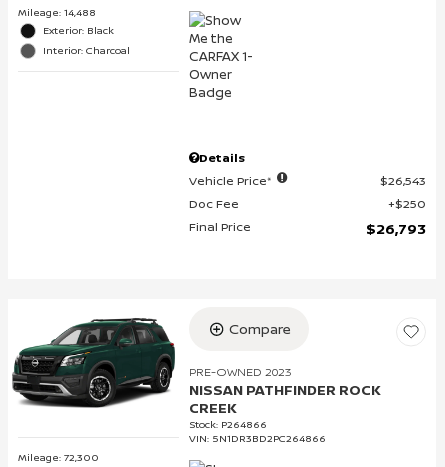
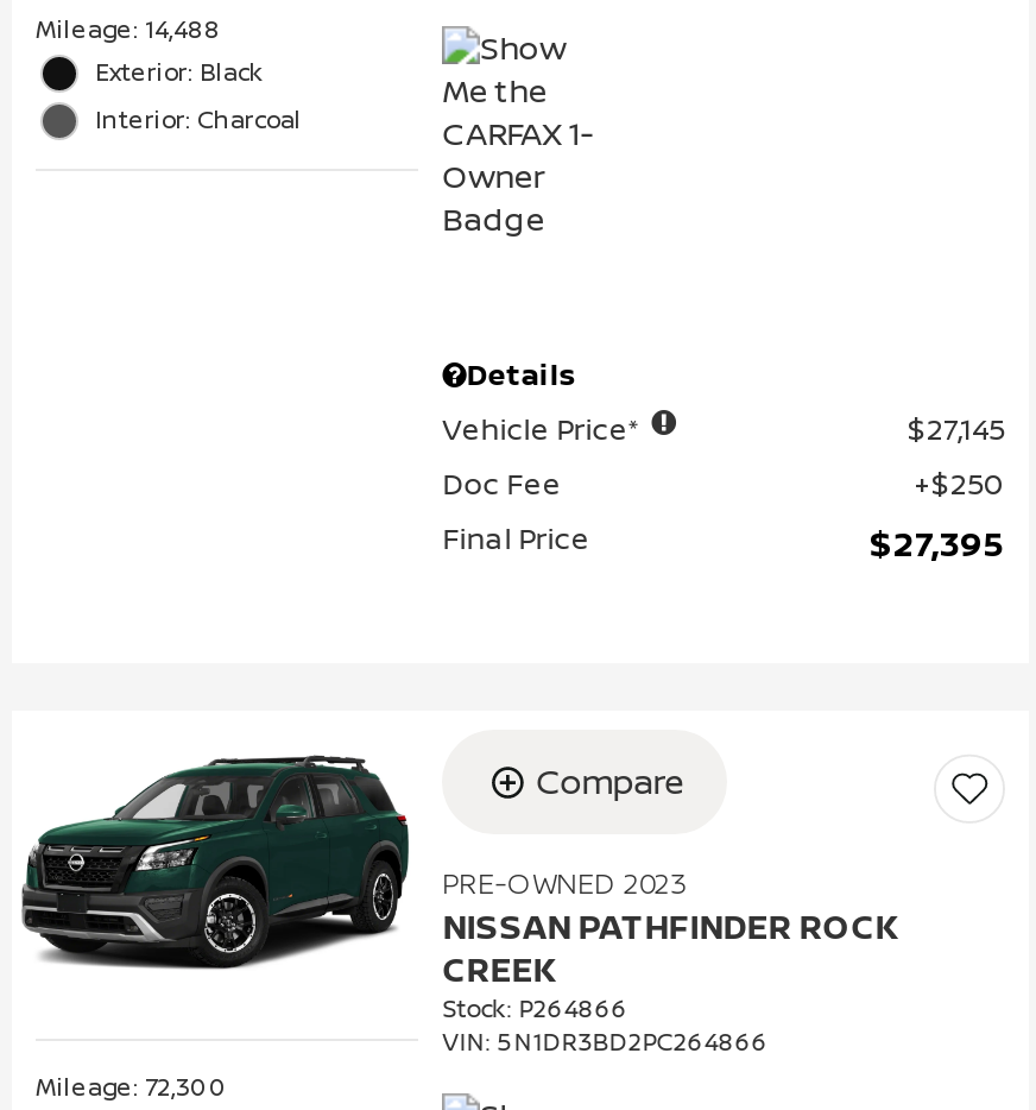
- $26,543
+ $27,145

- $26,793
+ $27,395
